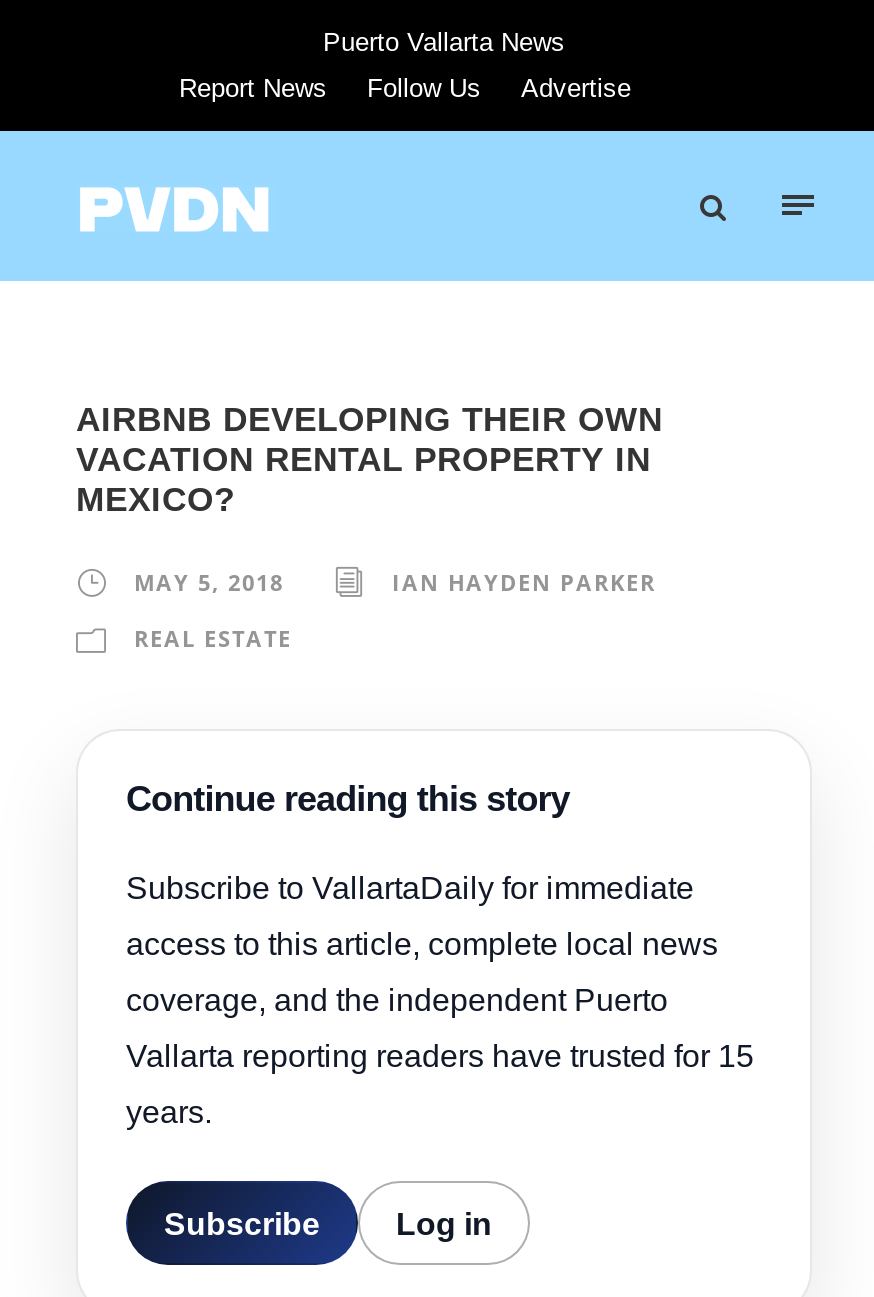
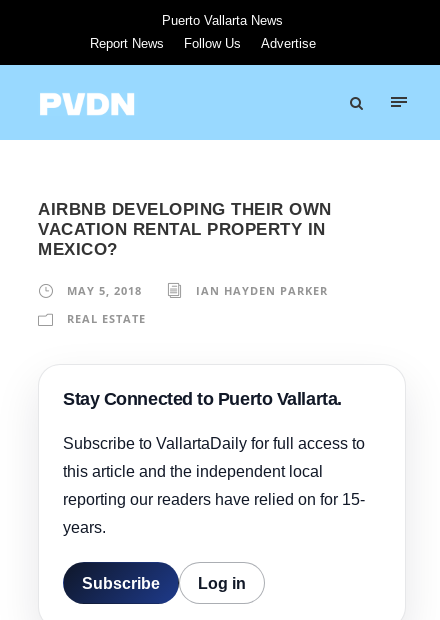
- Continue reading this story
- Subscribe to VallartaDaily for immediate
- access to this article, complete local news
- coverage, and the independent Puerto
- Vallarta reporting readers have trusted for 15
+ Stay Connected to Puerto Vallarta.
+ Subscribe to VallartaDaily for full access to
+ this article and the independent local
+ reporting our readers have relied on for 15-
